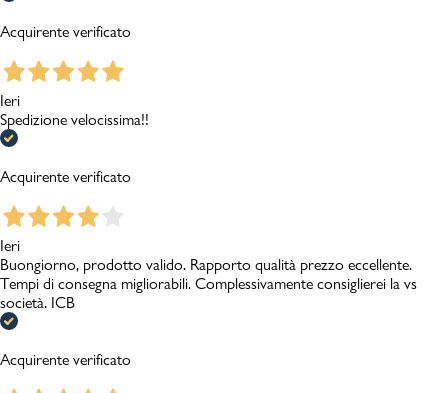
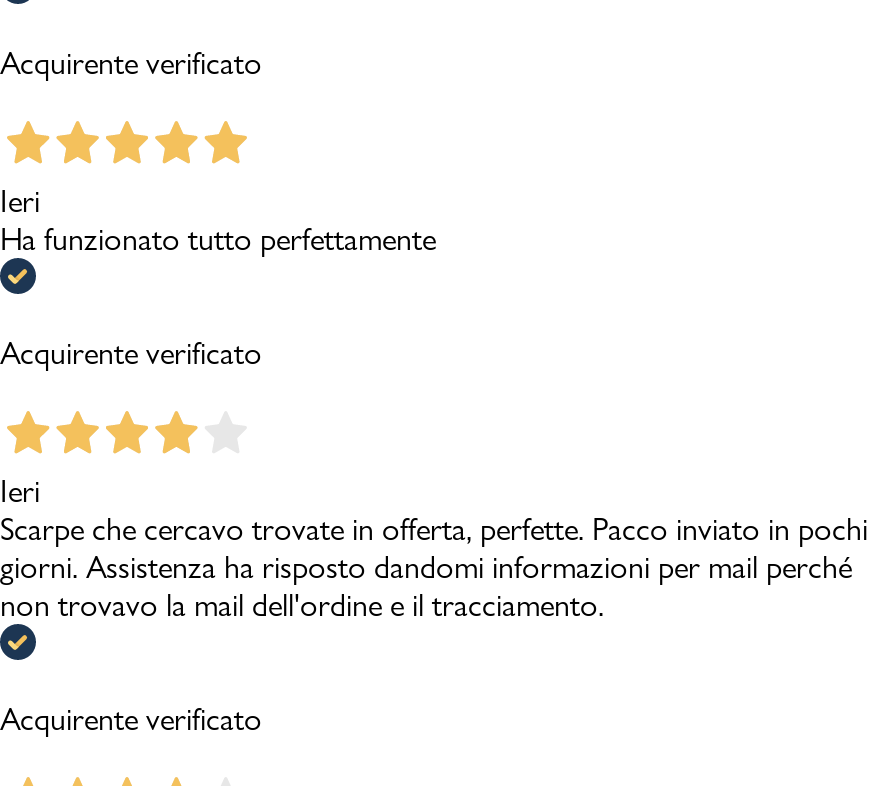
- Spedizione velocissima!!
+ Ha funzionato tutto perfettamente

- Buongiorno, prodotto valido. Rapporto qualità prezzo eccellente.
- Tempi di consegna migliorabili. Complessivamente consiglierei la vs
- società. ICB
+ Scarpe che cercavo trovate in offerta, perfette. Pacco inviato in pochi
+ giorni. Assistenza ha risposto dandomi informazioni per mail perché
+ non trovavo la mail dell'ordine e il tracciamento.
